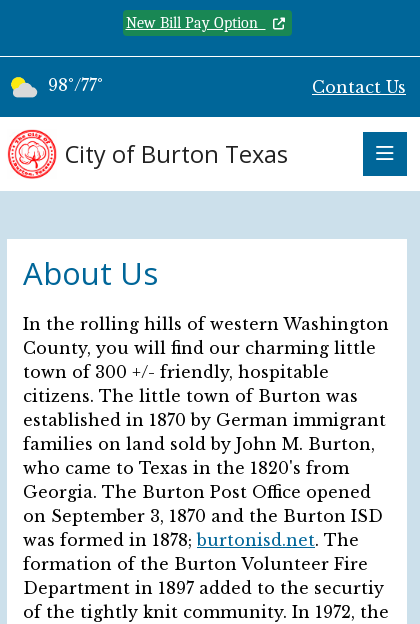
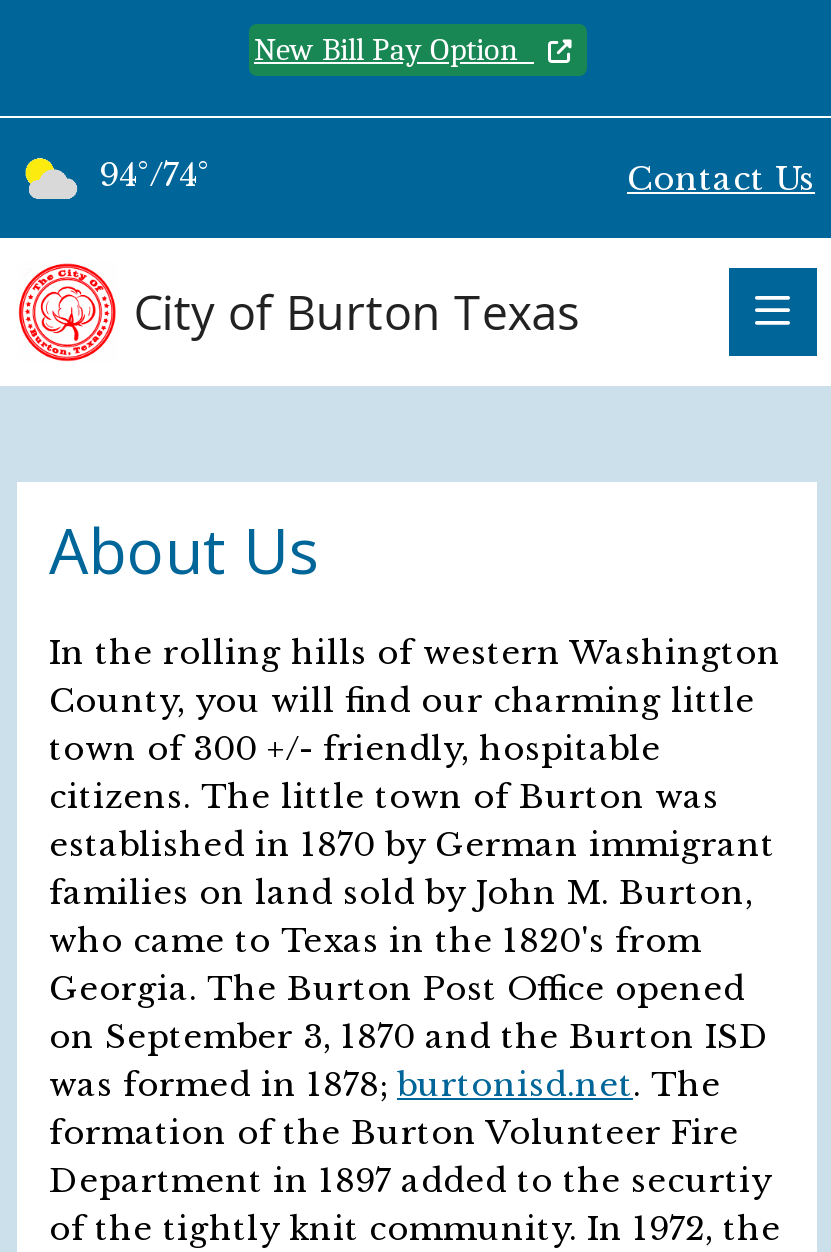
- 98°/77°
+ 94°/74°
